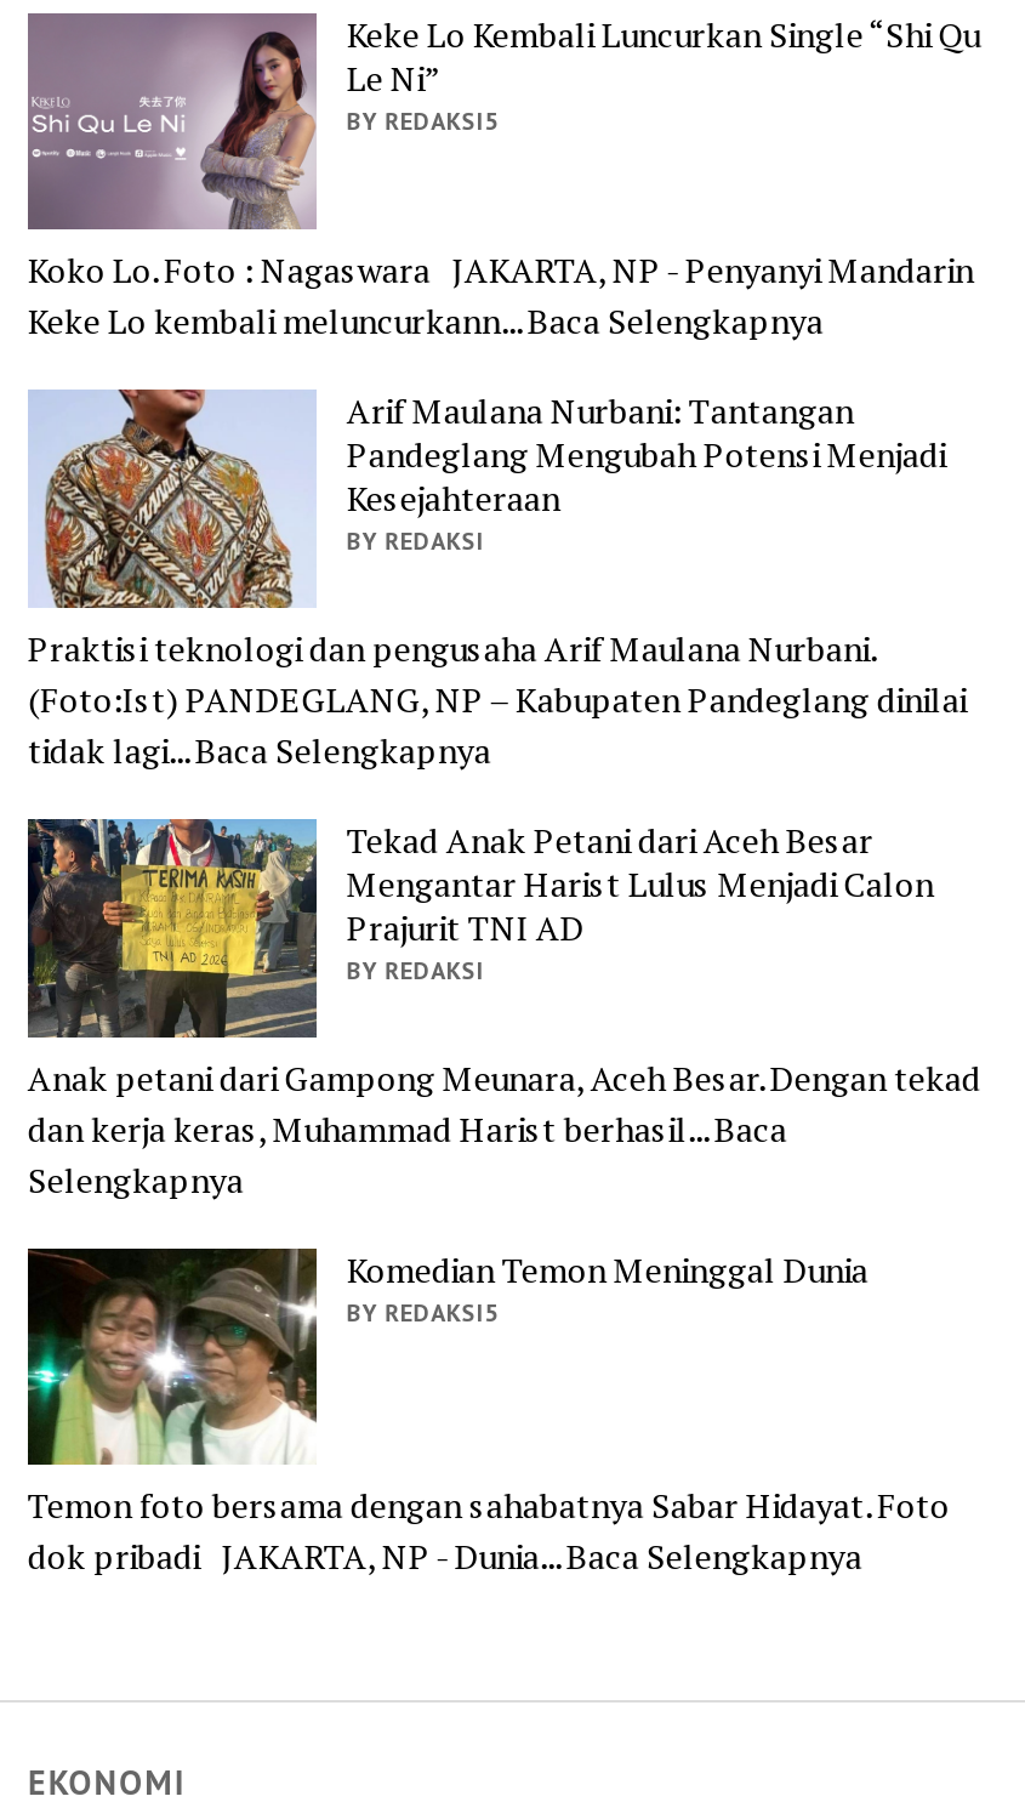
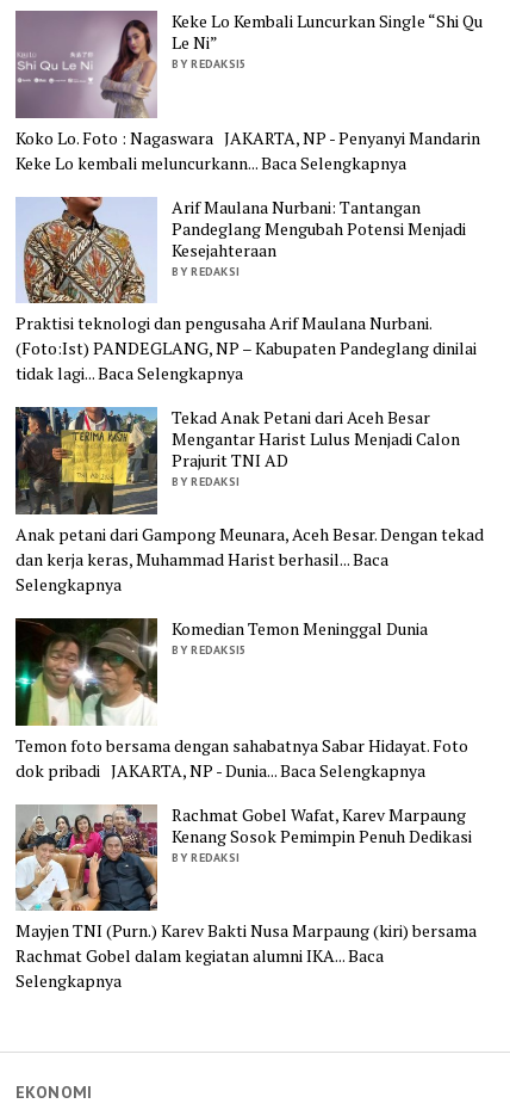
+ [image]
+ Rachmat Gobel Wafat, Karev Marpaung
+ Kenang Sosok Pemimpin Penuh Dedikasi
+ BY REDAKSI
+ Mayjen TNI (Purn.) Karev Bakti Nusa Marpaung (kiri) bersama
+ Rachmat Gobel dalam kegiatan alumni IKA... Baca
+ Selengkapnya
